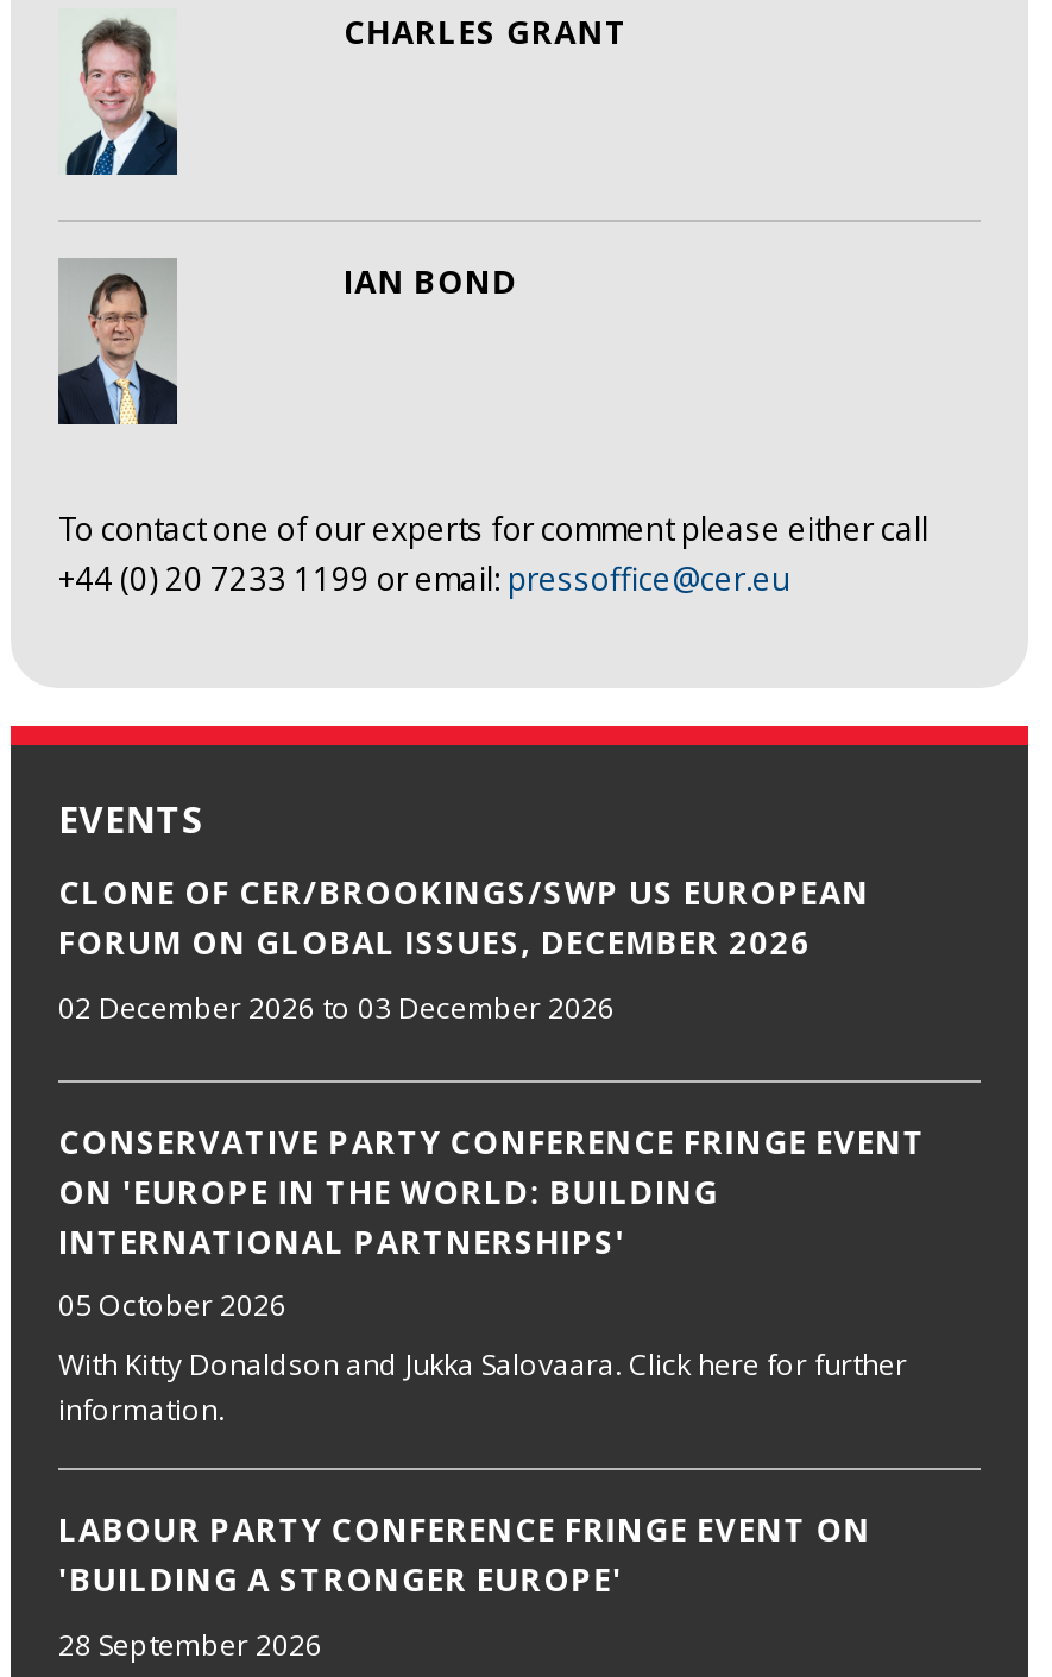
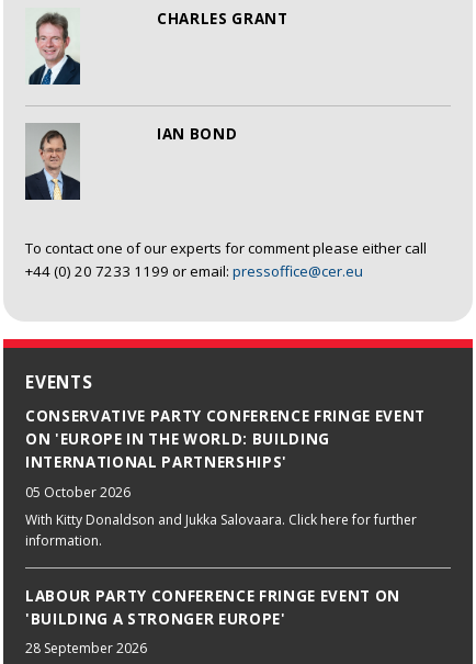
- CLONE OF CER/BROOKINGS/SWP US EUROPEAN
- FORUM ON GLOBAL ISSUES, DECEMBER 2026
- 02 December 2026 to 03 December 2026
